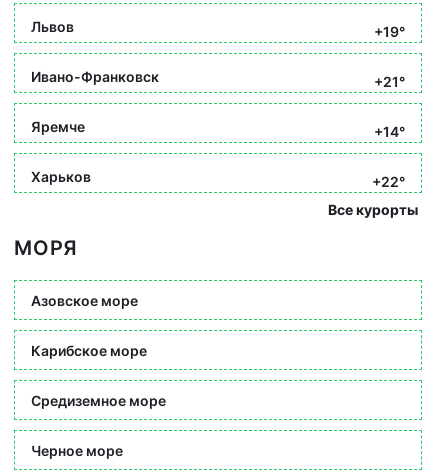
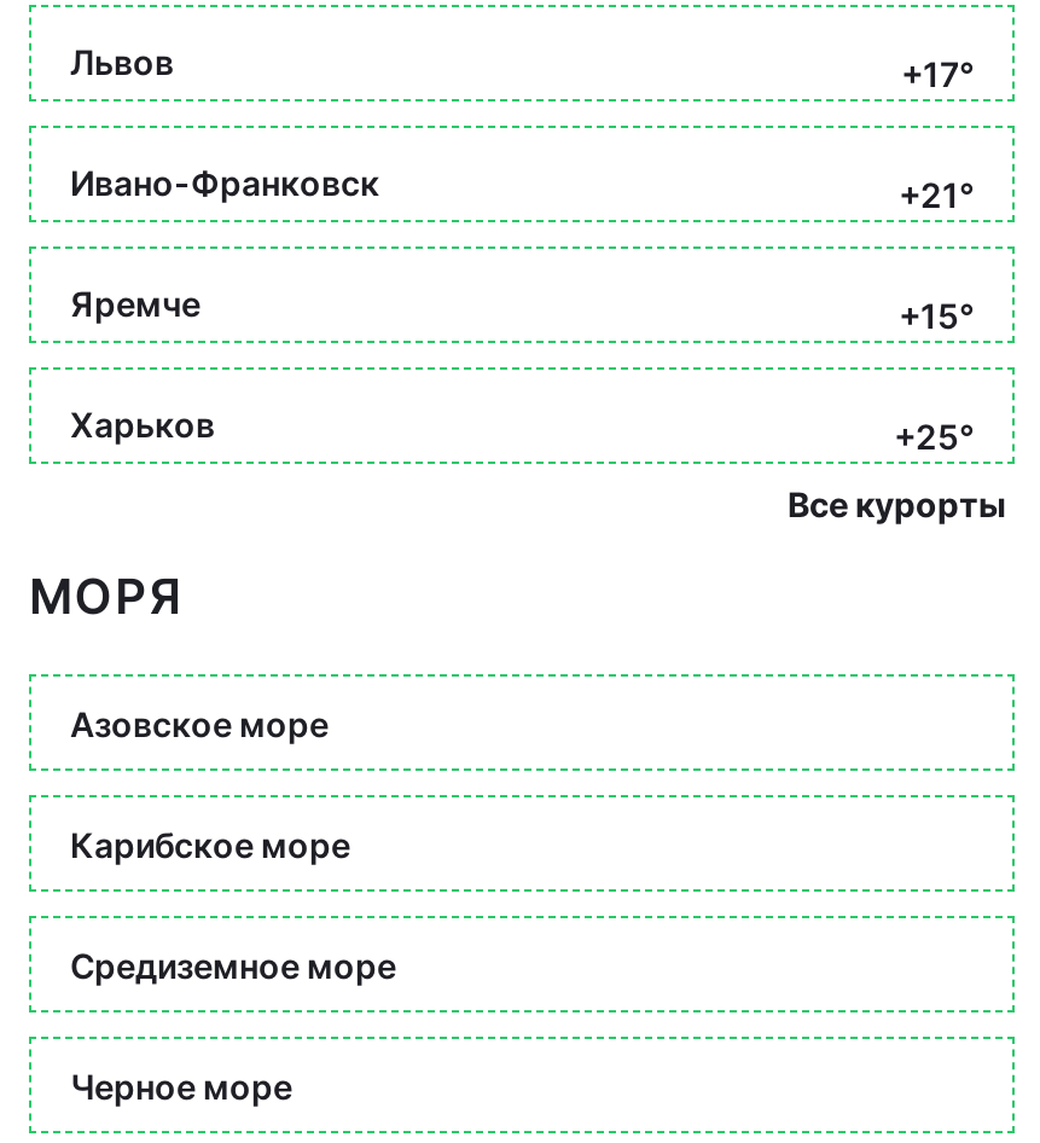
- +19°
+ +17°

- +14°
+ +15°

- +22°
+ +25°
